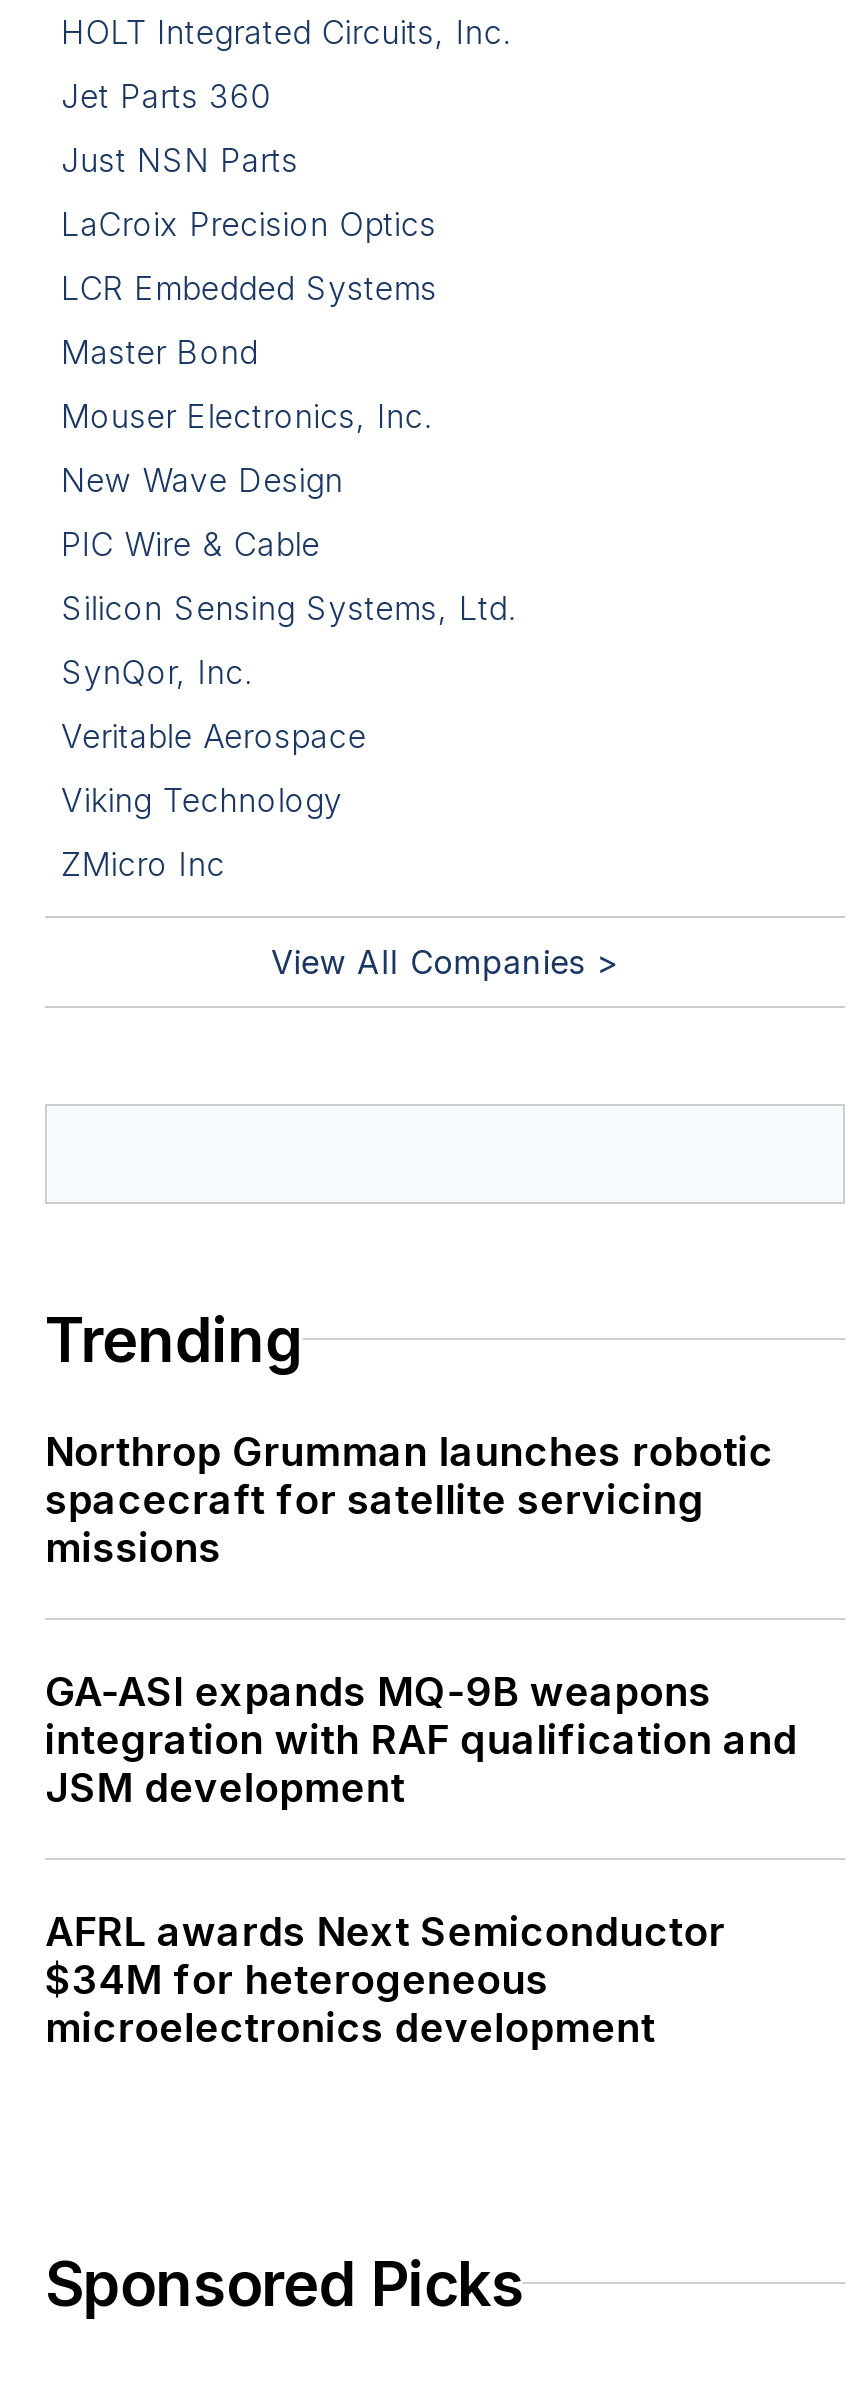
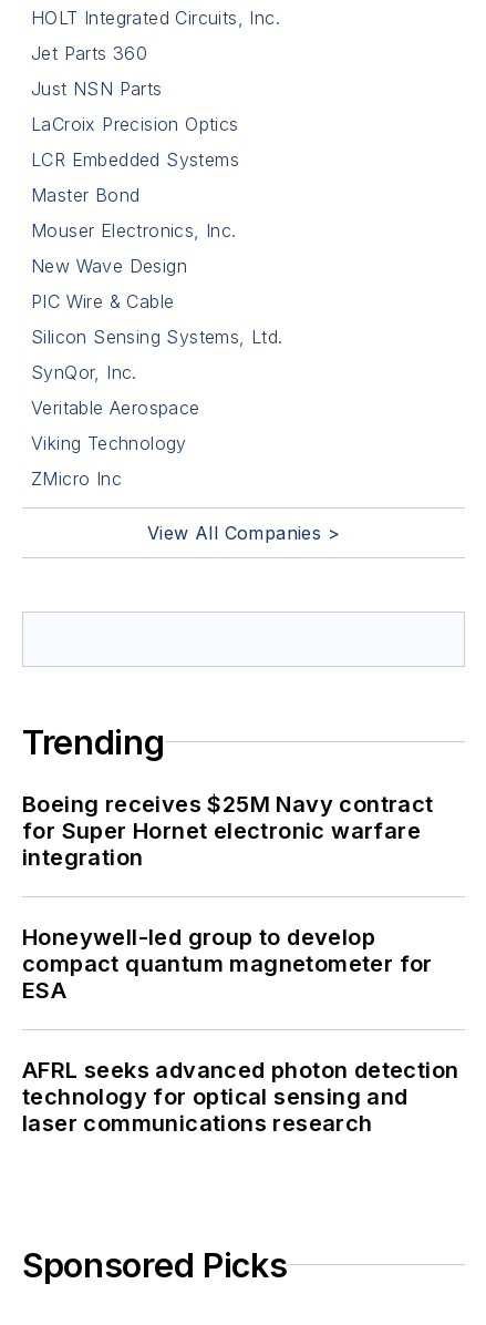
- Northrop Grumman launches robotic
- spacecraft for satellite servicing
- missions
+ Boeing receives $25M Navy contract
+ for Super Hornet electronic warfare
+ integration

- GA-ASI expands MQ-9B weapons
- integration with RAF qualification and
- JSM development
+ Honeywell-led group to develop
+ compact quantum magnetometer for
+ ESA

- AFRL awards Next Semiconductor
- $34M for heterogeneous
- microelectronics development
+ AFRL seeks advanced photon detection
+ technology for optical sensing and
+ laser communications research
